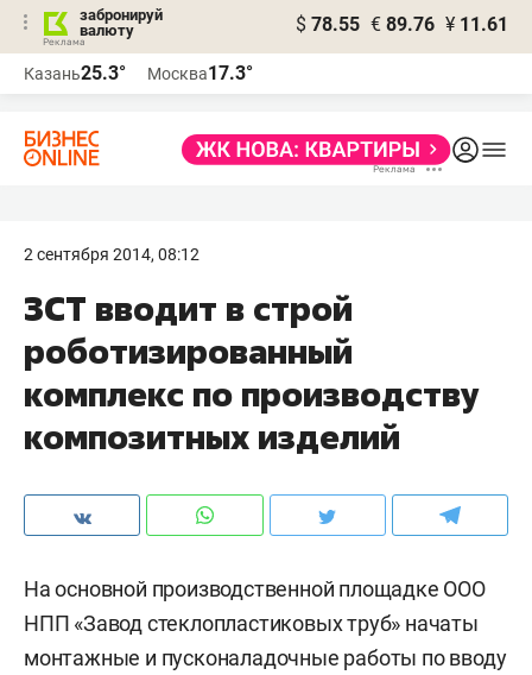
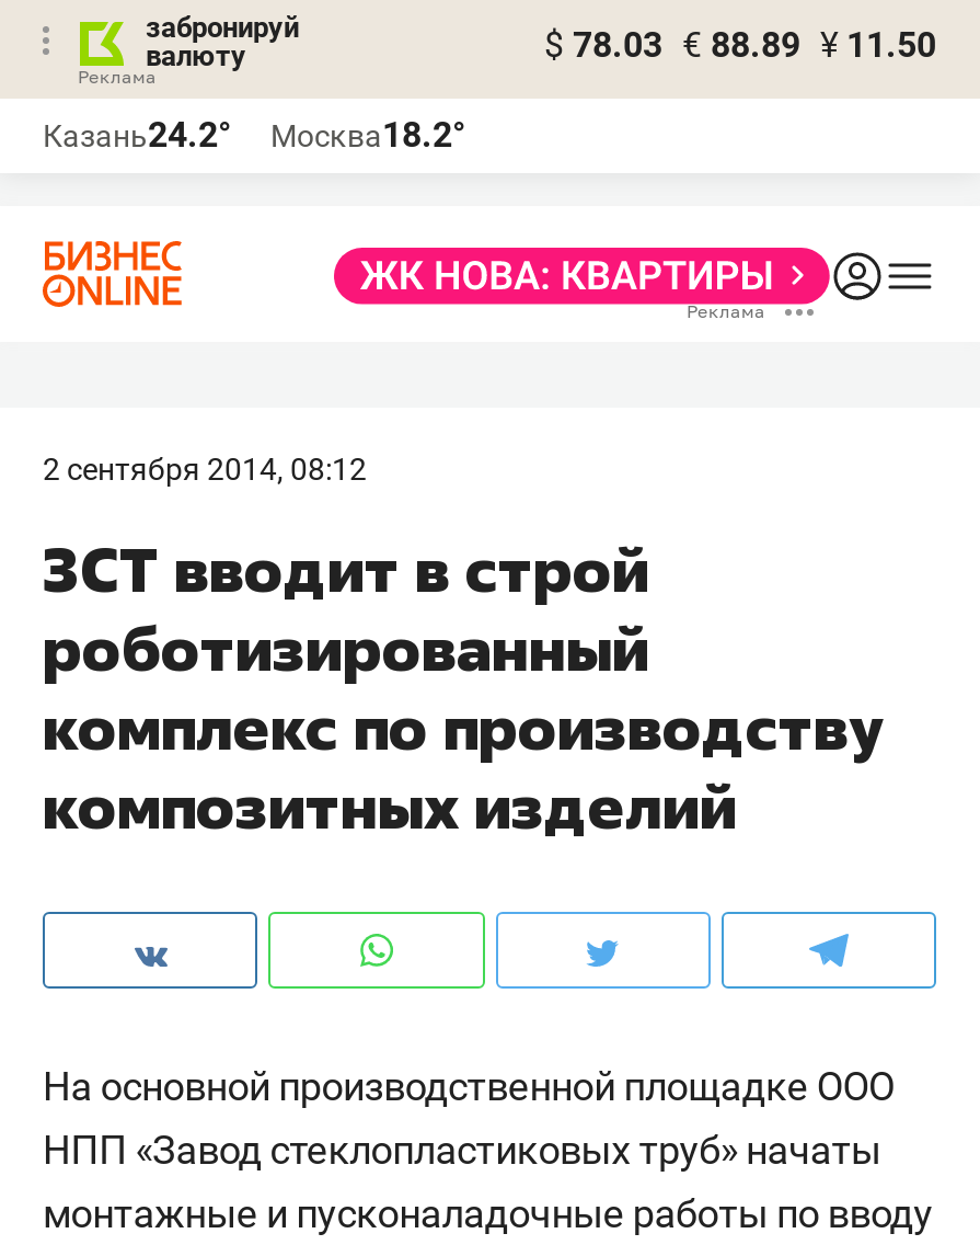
- $ 78.55 € 89.76 ¥ 11.61
+ $ 78.03 € 88.89 ¥ 11.50

- Казань25.3°
+ Казань24.2°

- Москва17.3°
+ Москва18.2°
